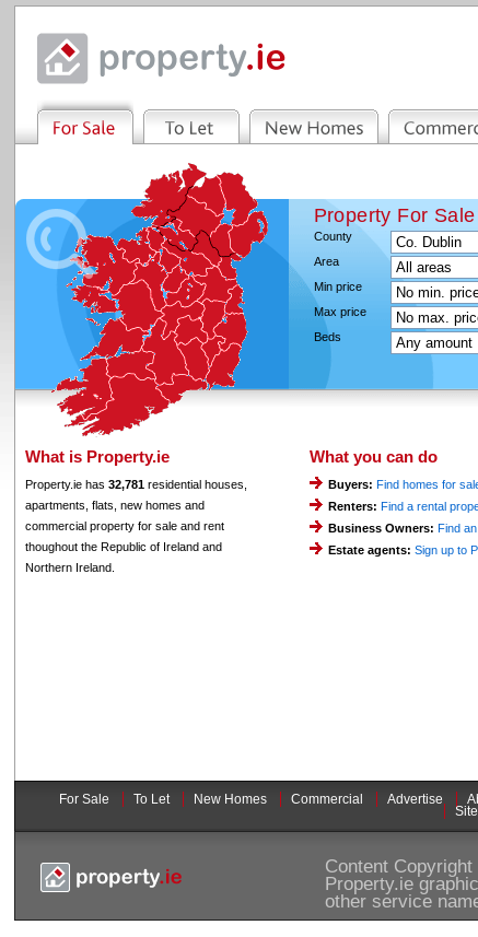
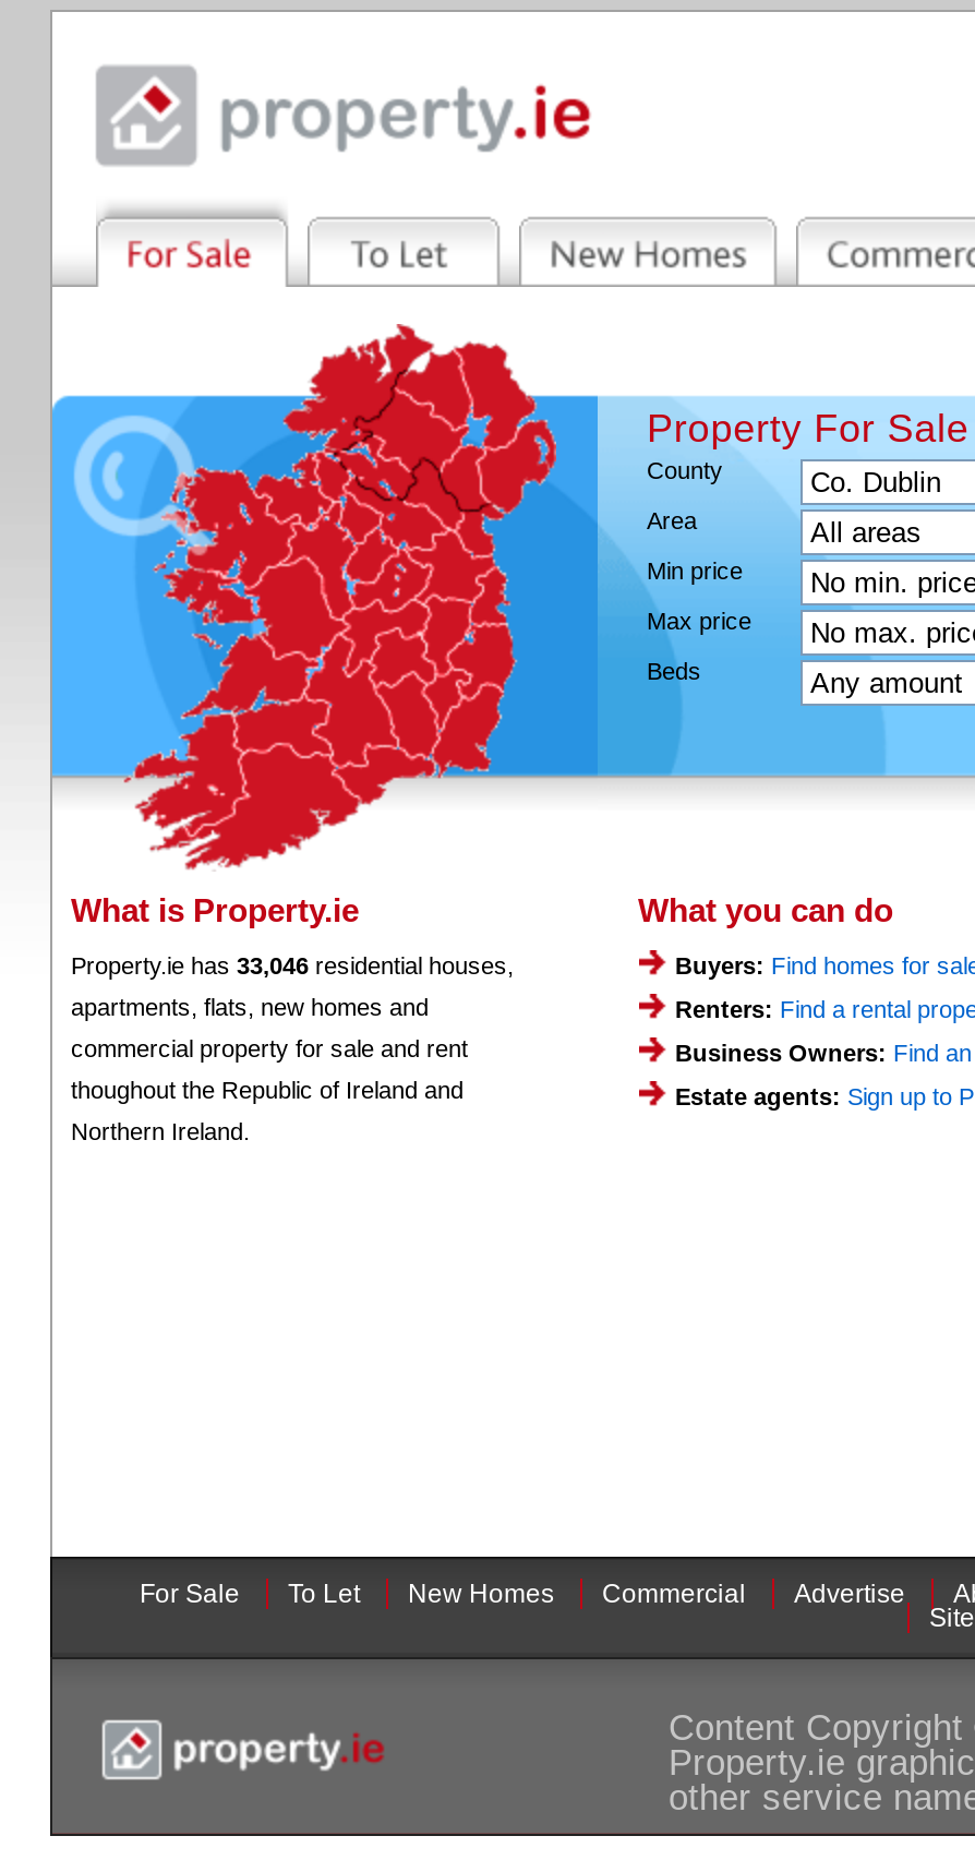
- Property.ie has 32,781 residential houses,
+ Property.ie has 33,046 residential houses,
